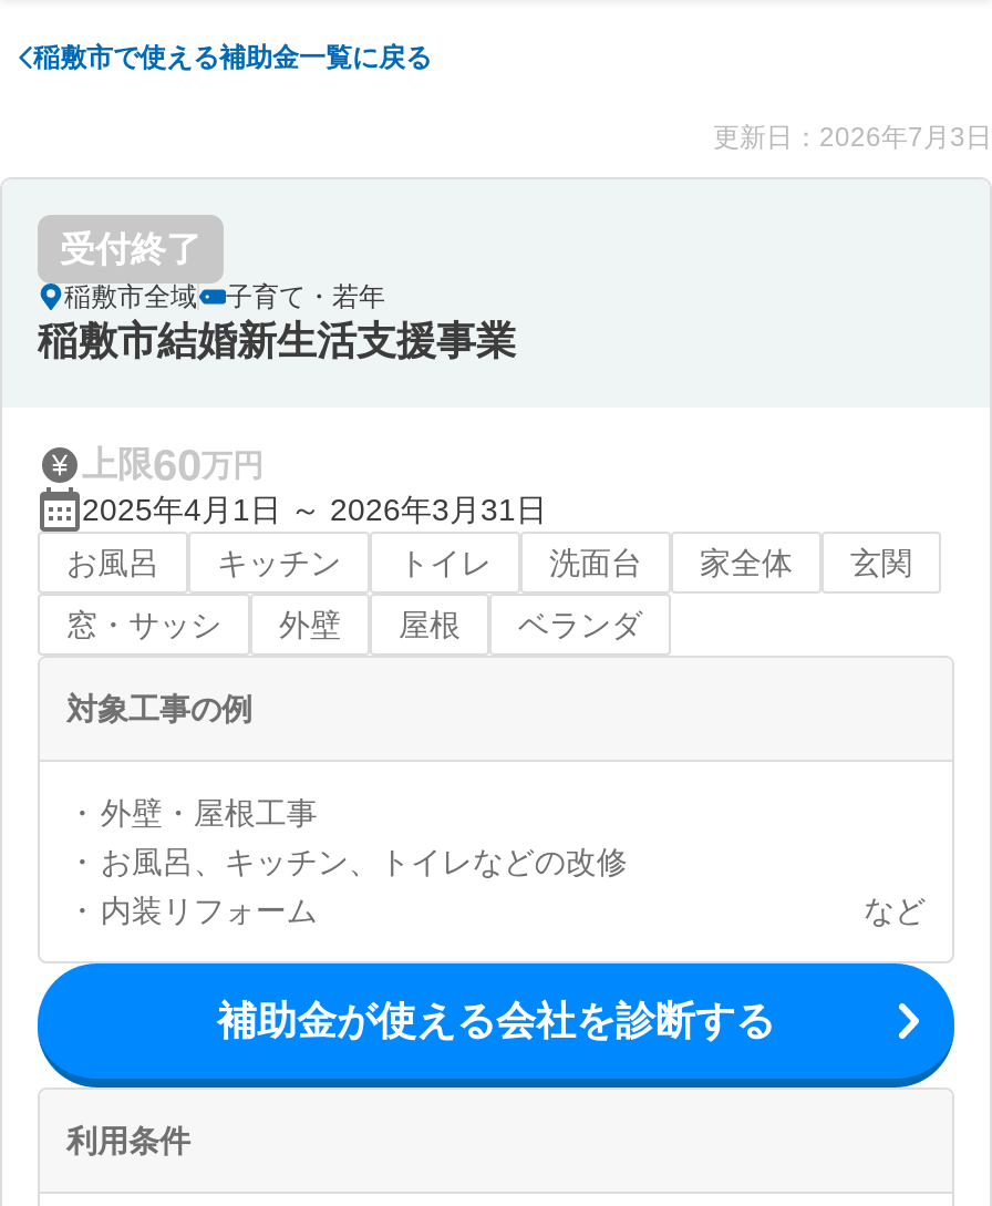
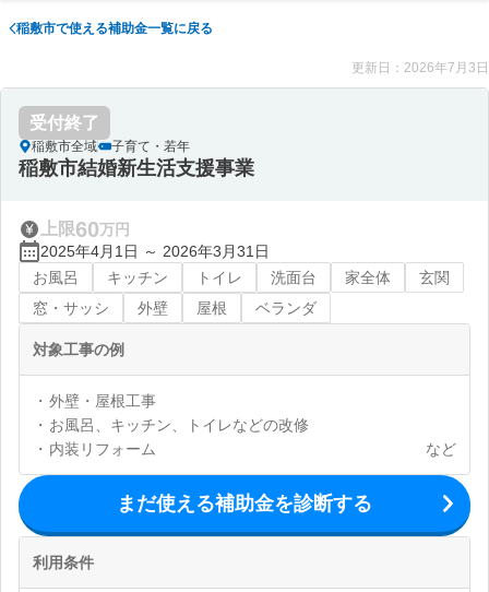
- 補助金が使える会社を診断する
+ まだ使える補助金を診断する
